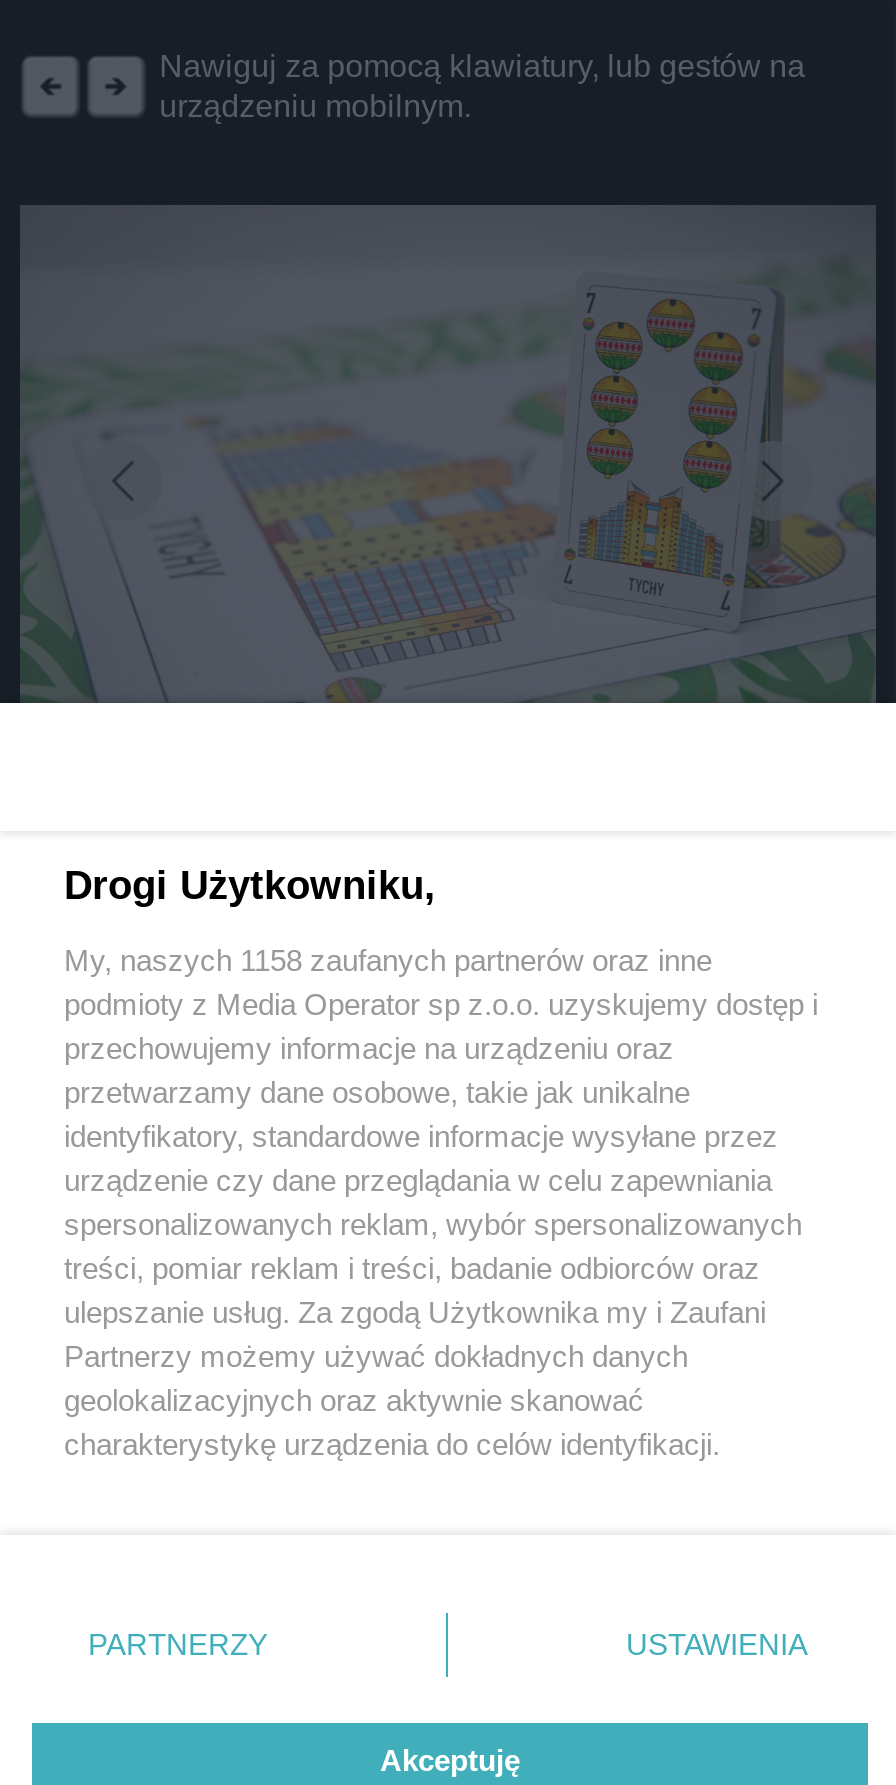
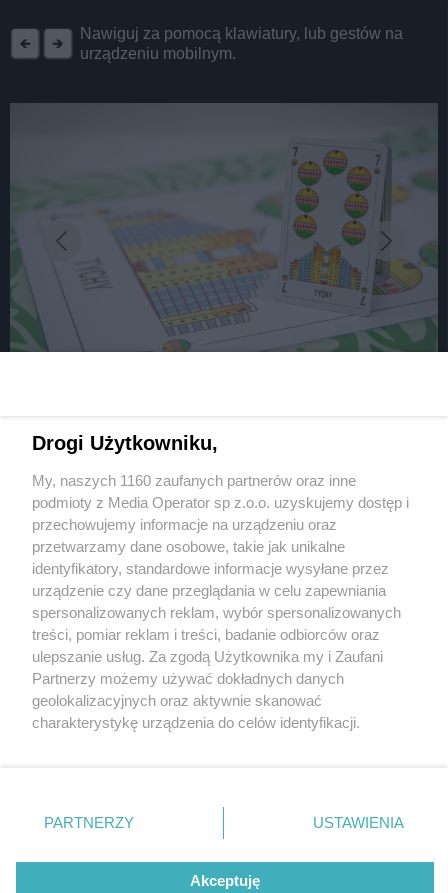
- My, naszych 1158 zaufanych partnerów oraz inne
+ My, naszych 1160 zaufanych partnerów oraz inne
